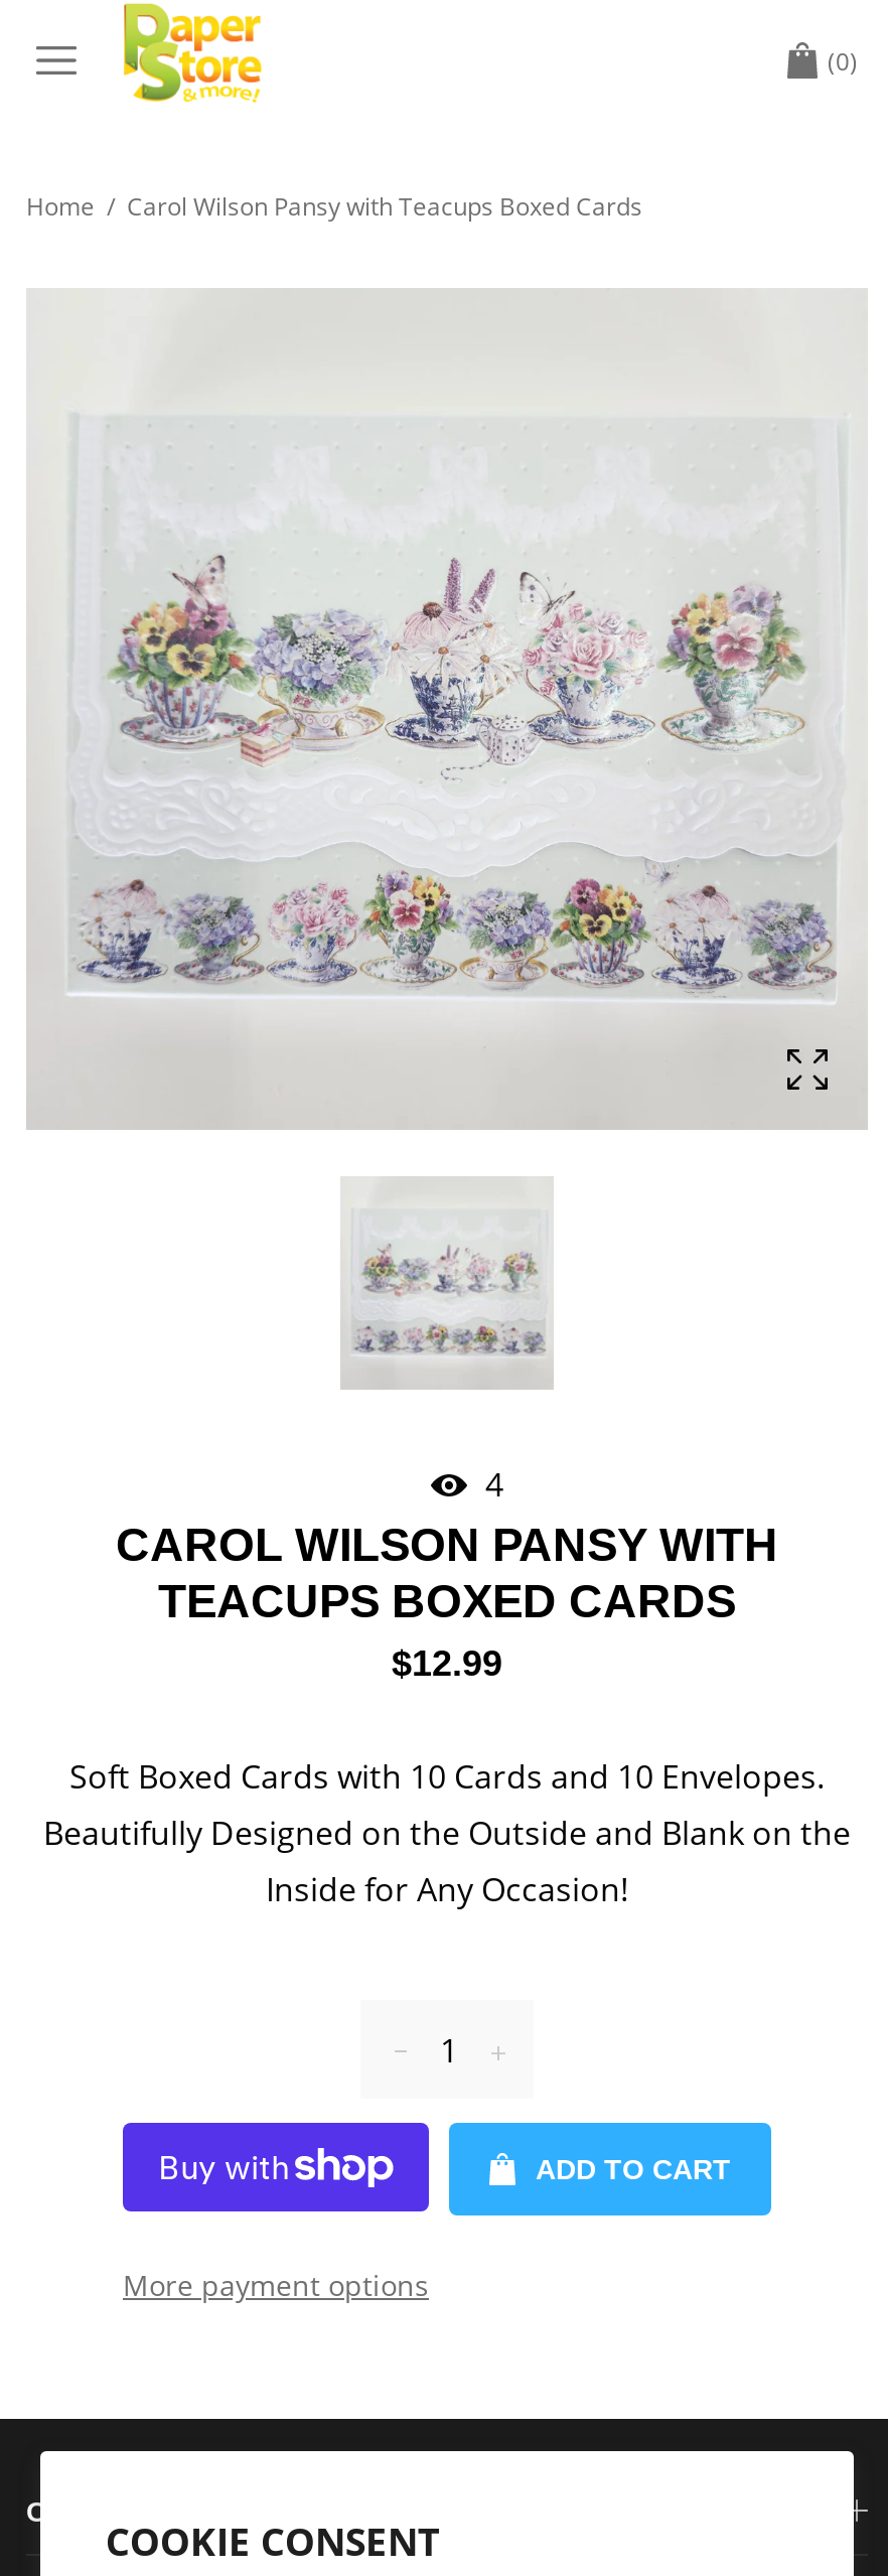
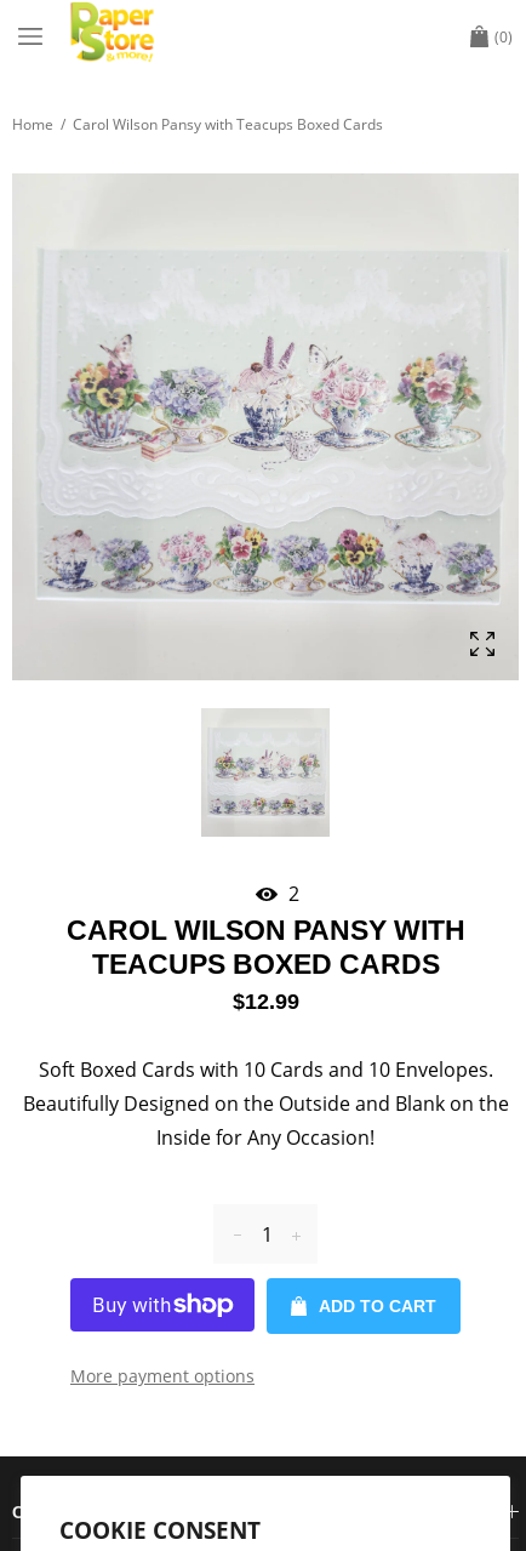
- 4
+ 2
